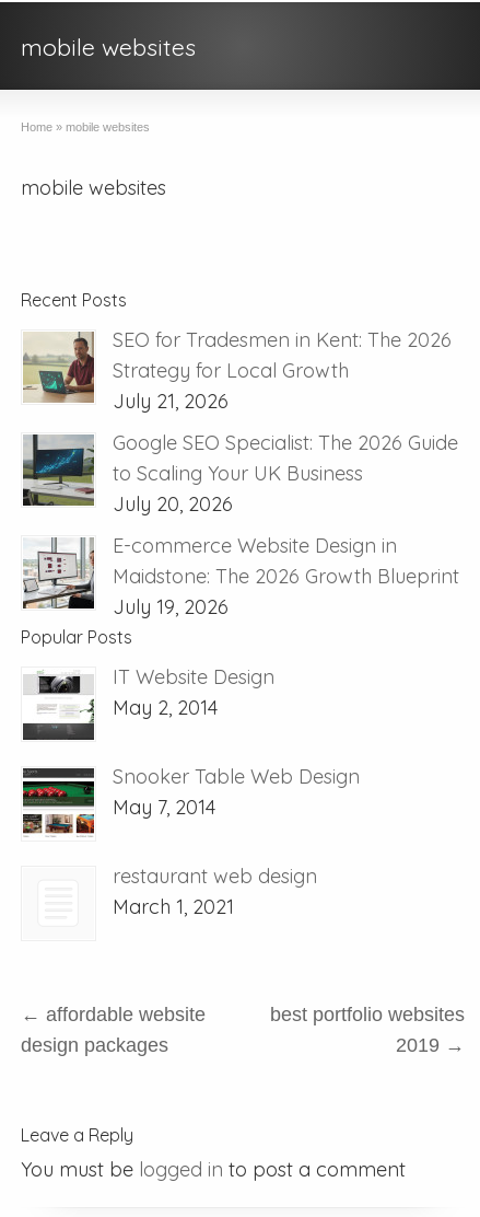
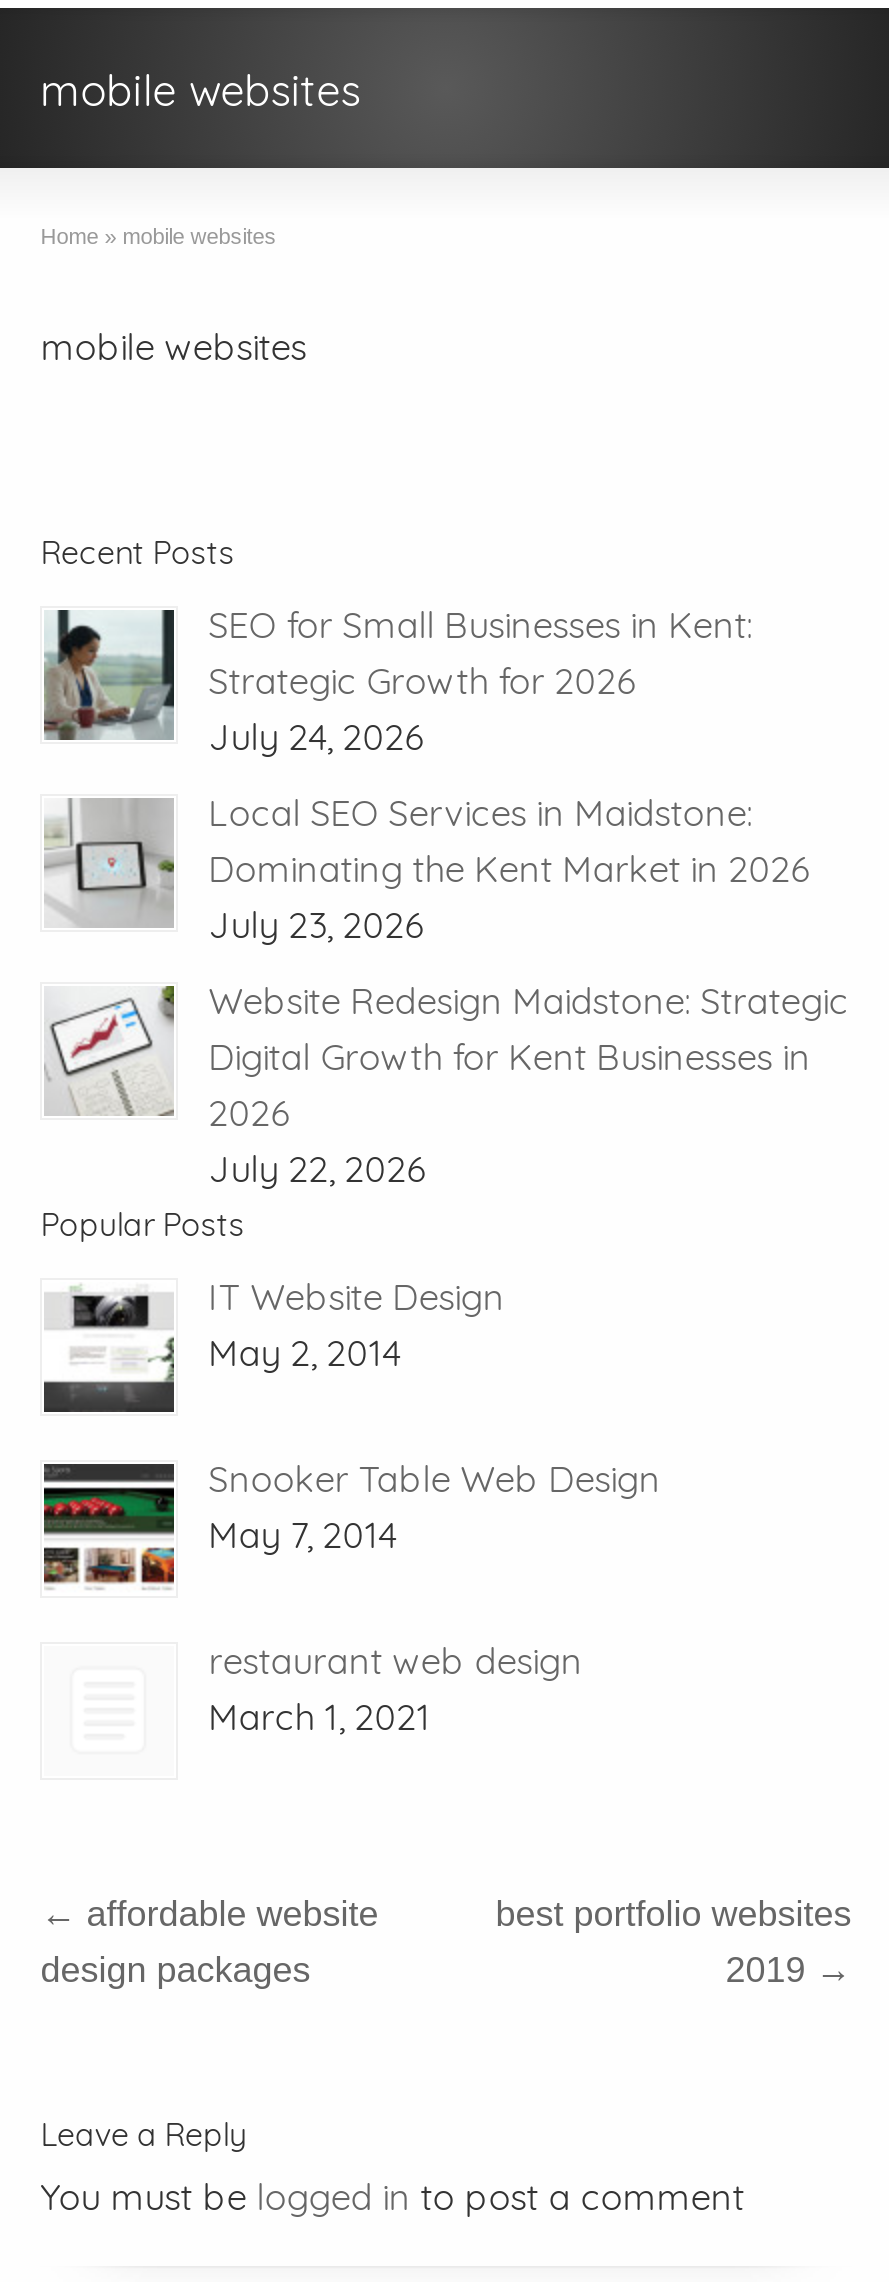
- [image]
- SEO for Tradesmen in Kent: The 2026
- Strategy for Local Growth
- July 21, 2026
+ [image]
+ SEO for Small Businesses in Kent:
+ Strategic Growth for 2026
+ July 24, 2026

- [image]
- Google SEO Specialist: The 2026 Guide
- to Scaling Your UK Business
- July 20, 2026
+ [image]
+ Local SEO Services in Maidstone:
+ Dominating the Kent Market in 2026
+ July 23, 2026

- [image]
- E-commerce Website Design in
- Maidstone: The 2026 Growth Blueprint
- July 19, 2026
+ [image]
+ Website Redesign Maidstone: Strategic
+ Digital Growth for Kent Businesses in
+ 2026
+ July 22, 2026
